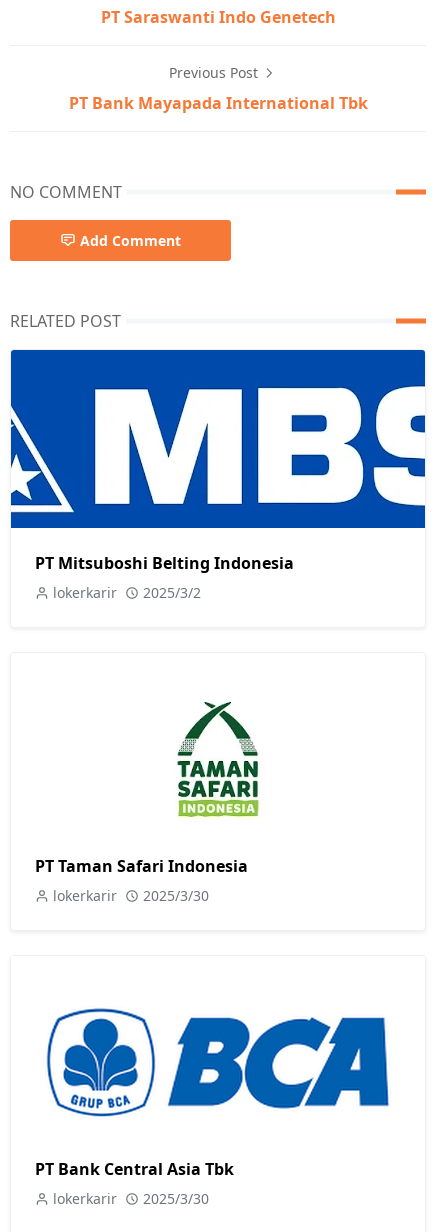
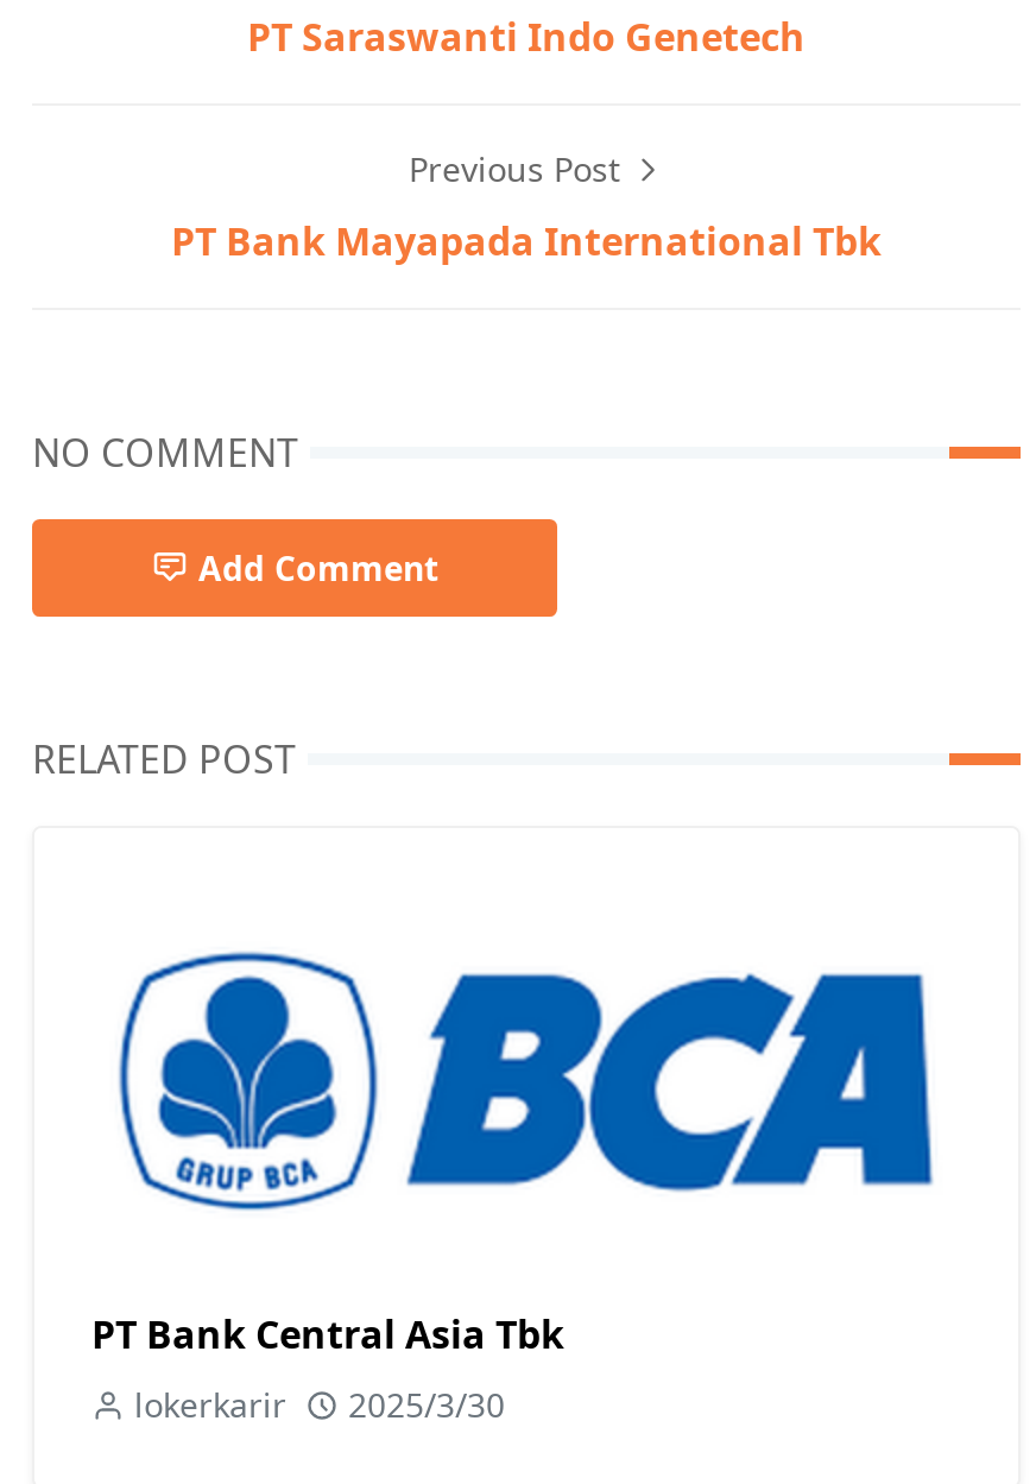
- [image]
- PT Mitsuboshi Belting Indonesia
- lokerkarir
- 2025/3/2

- [image]
- PT Taman Safari Indonesia
- lokerkarir
- 2025/3/30
